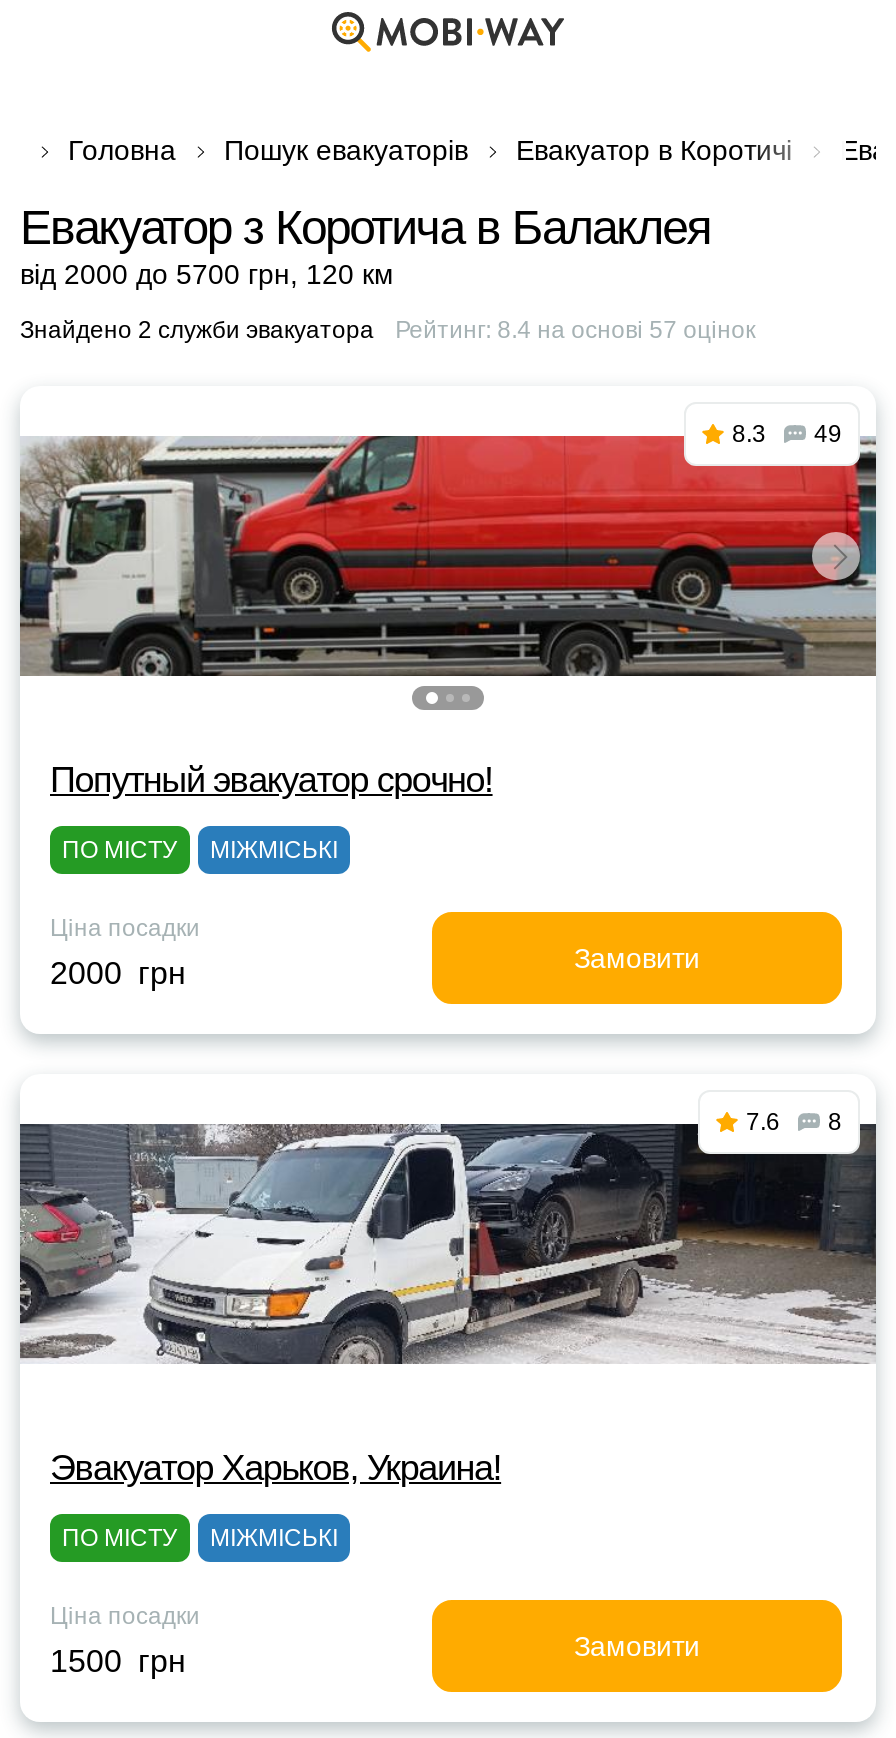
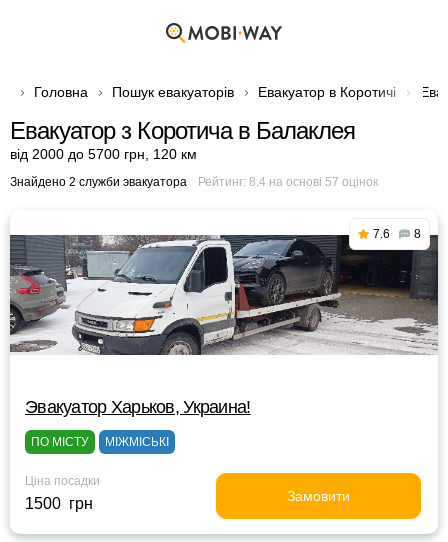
- [image]
- 8.3
- 49

- Попутный эвакуатор срочно!
- ПО МІСТУ
- МІЖМІСЬКІ
- Ціна посадки
- 2000 грн
- Замовити
